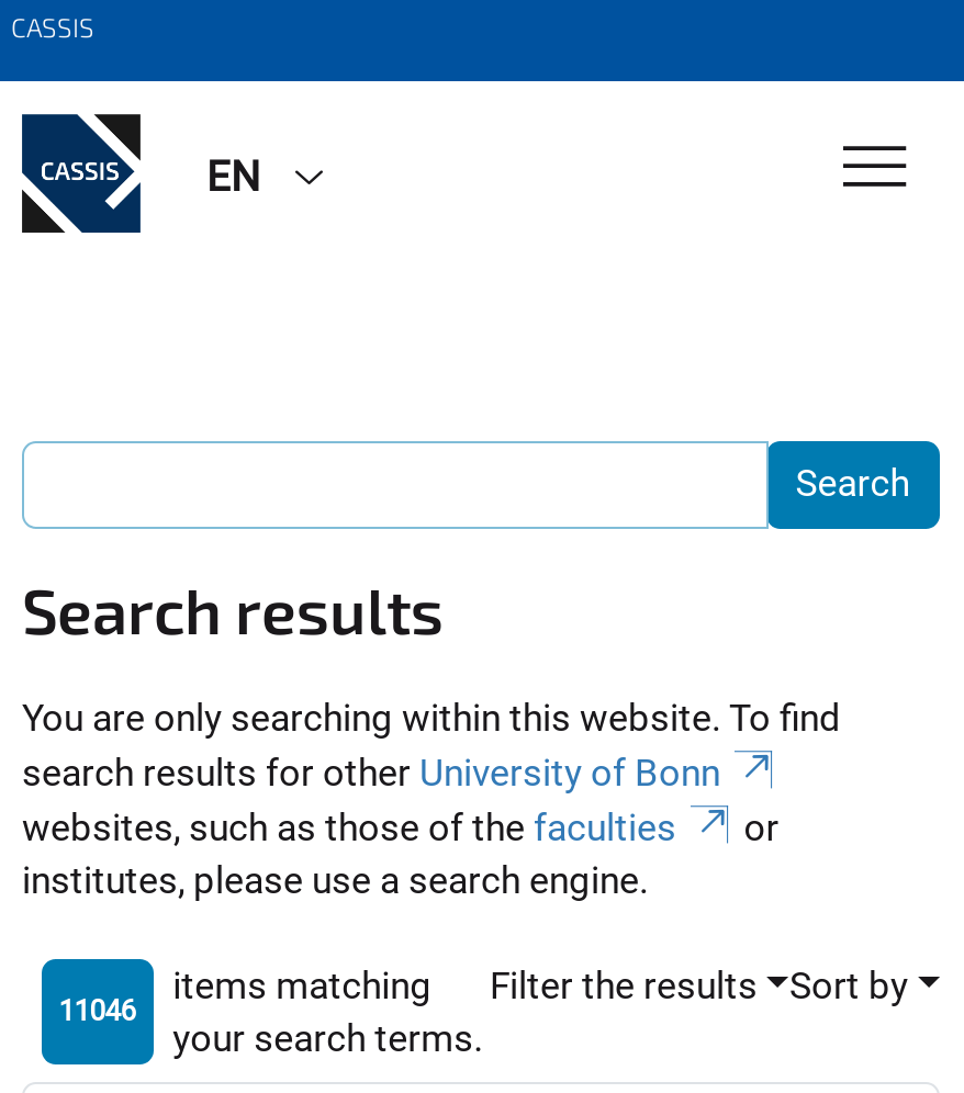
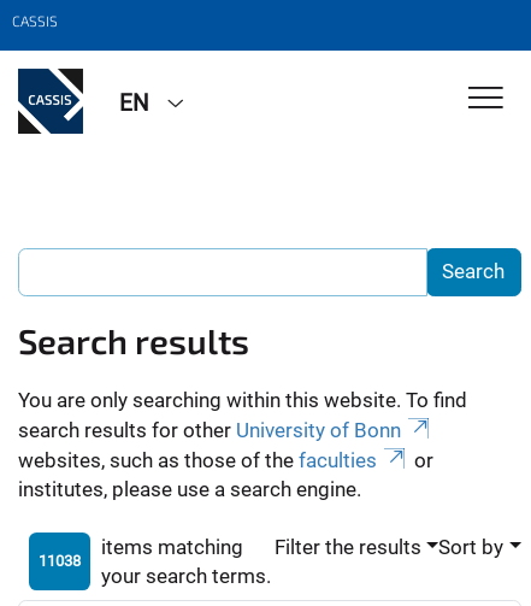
- 11046
+ 11038
